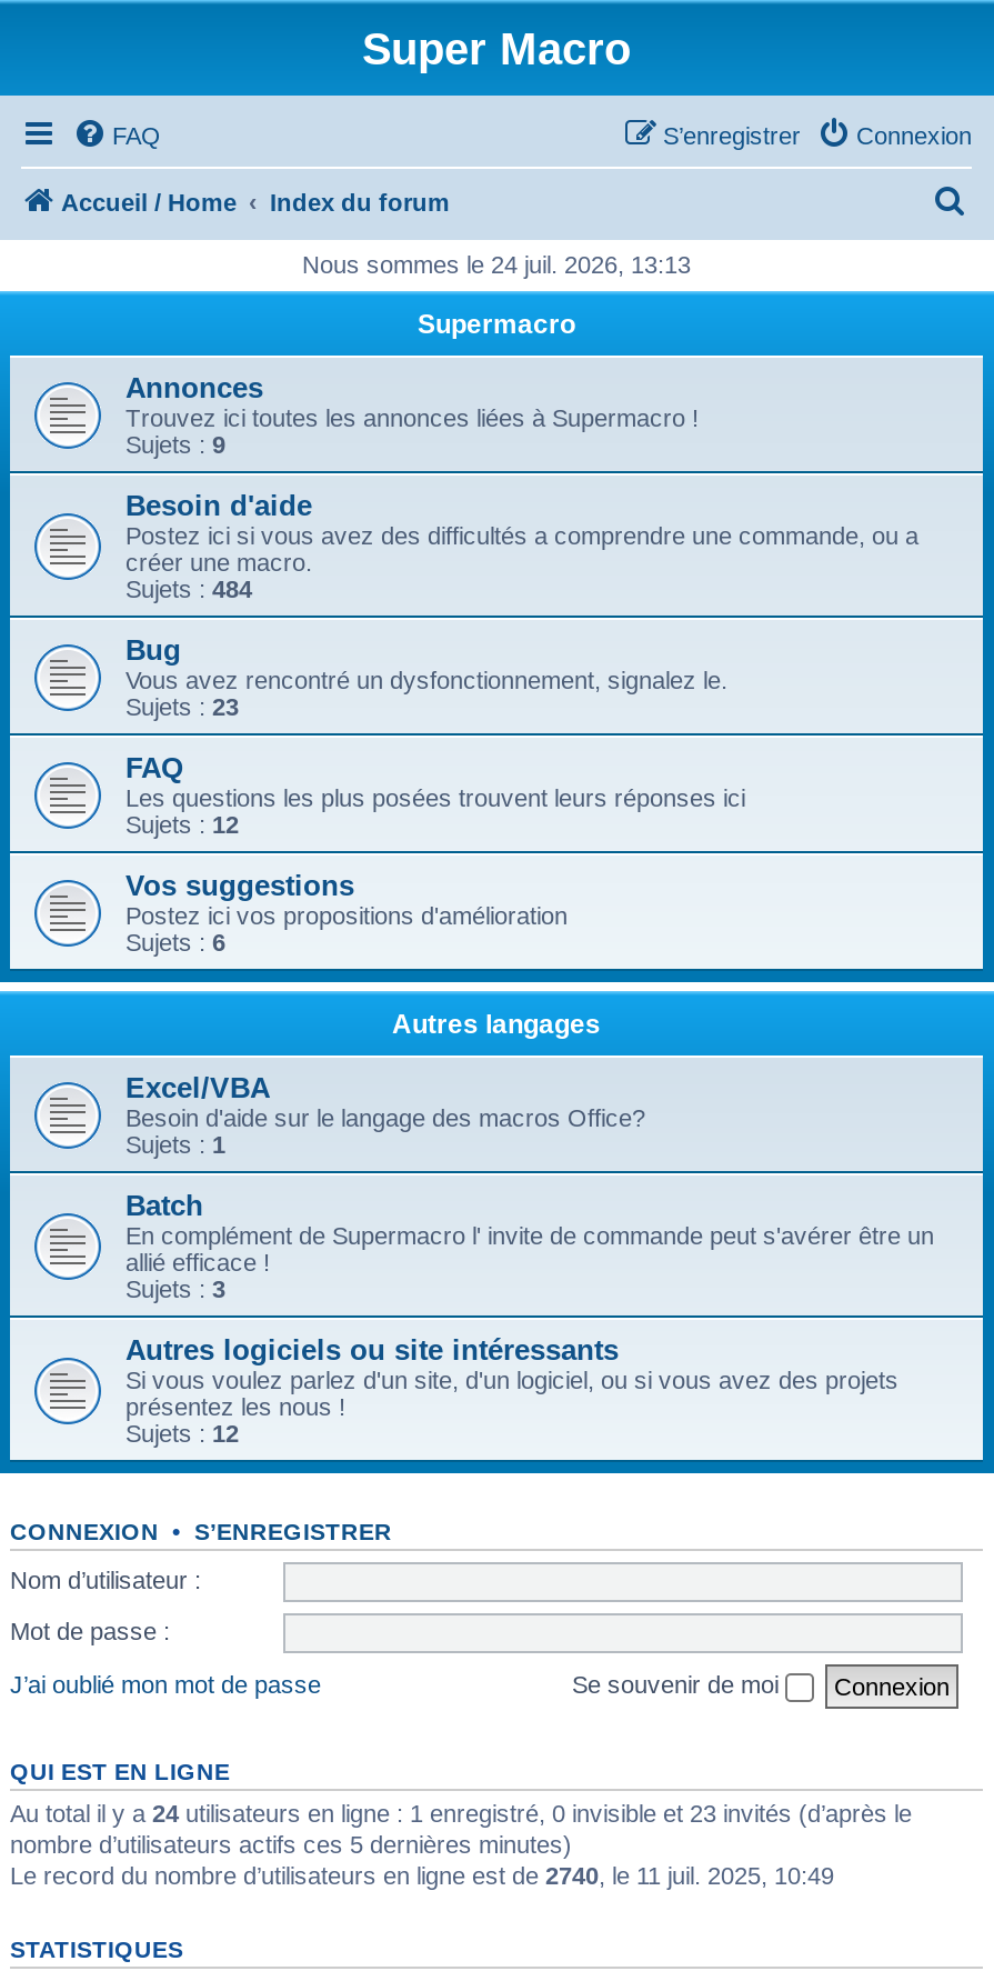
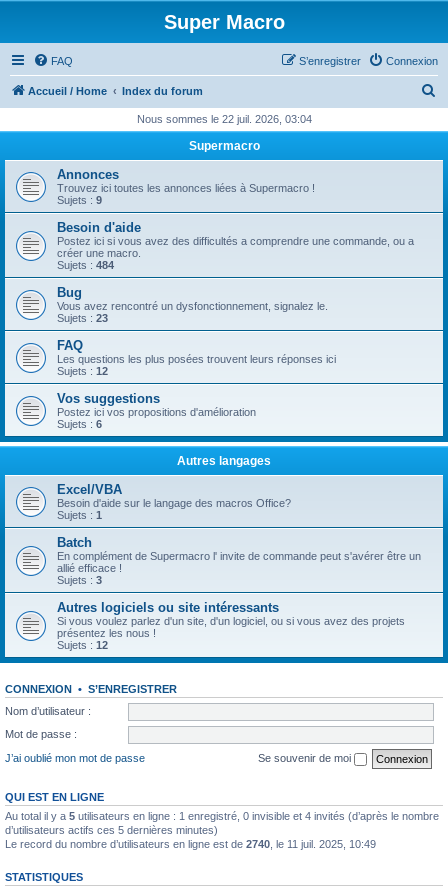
- Nous sommes le 24 juil. 2026, 13:13
+ Nous sommes le 22 juil. 2026, 03:04

- Au total il y a 24 utilisateurs en ligne : 1 enregistré, 0 invisible et 23 invités (d’après le
- nombre d’utilisateurs actifs ces 5 dernières minutes)
+ Au total il y a 5 utilisateurs en ligne : 1 enregistré, 0 invisible et 4 invités (d’après le nombre
+ d’utilisateurs actifs ces 5 dernières minutes)
